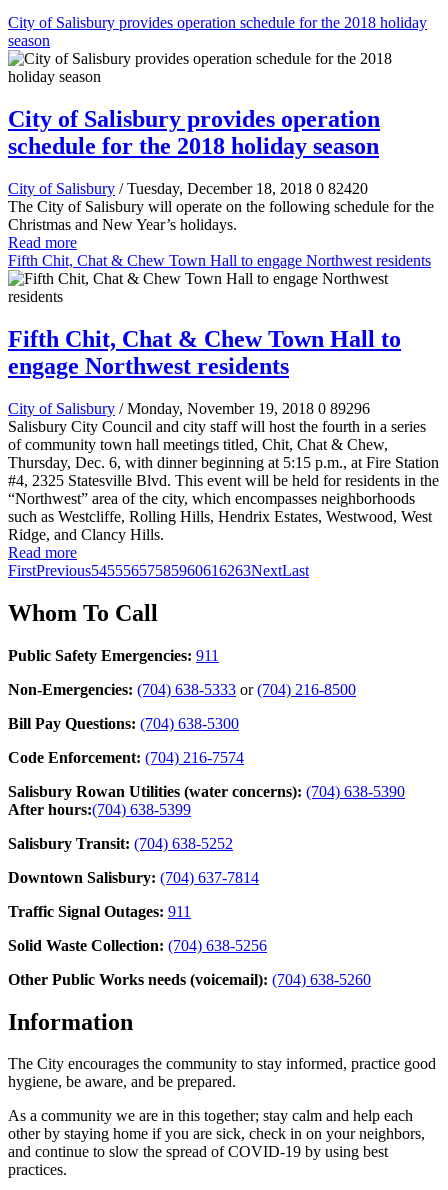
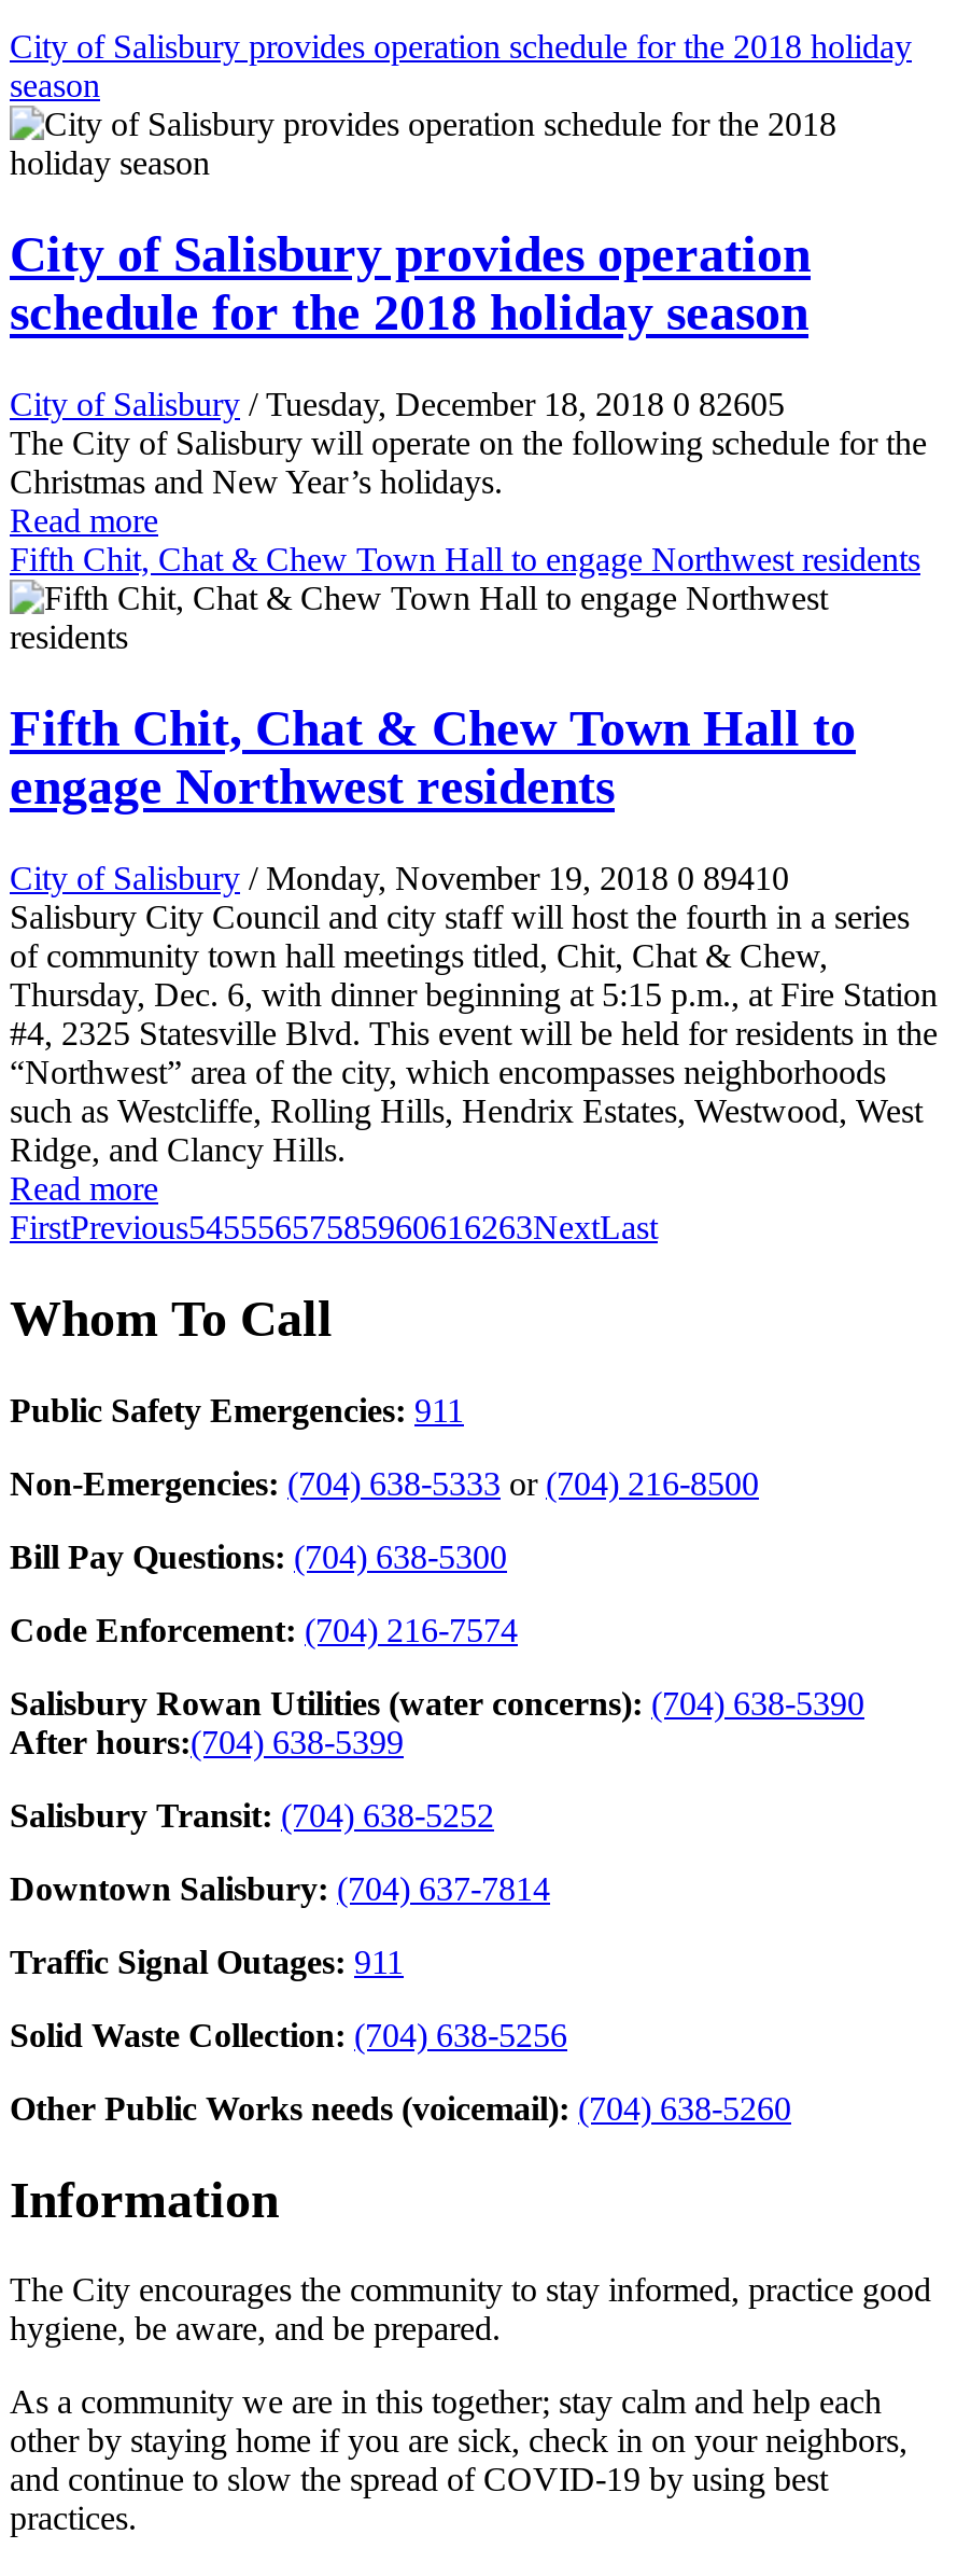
- City of Salisbury / Tuesday, December 18, 2018 0 82420
+ City of Salisbury / Tuesday, December 18, 2018 0 82605

- City of Salisbury / Monday, November 19, 2018 0 89296
+ City of Salisbury / Monday, November 19, 2018 0 89410
